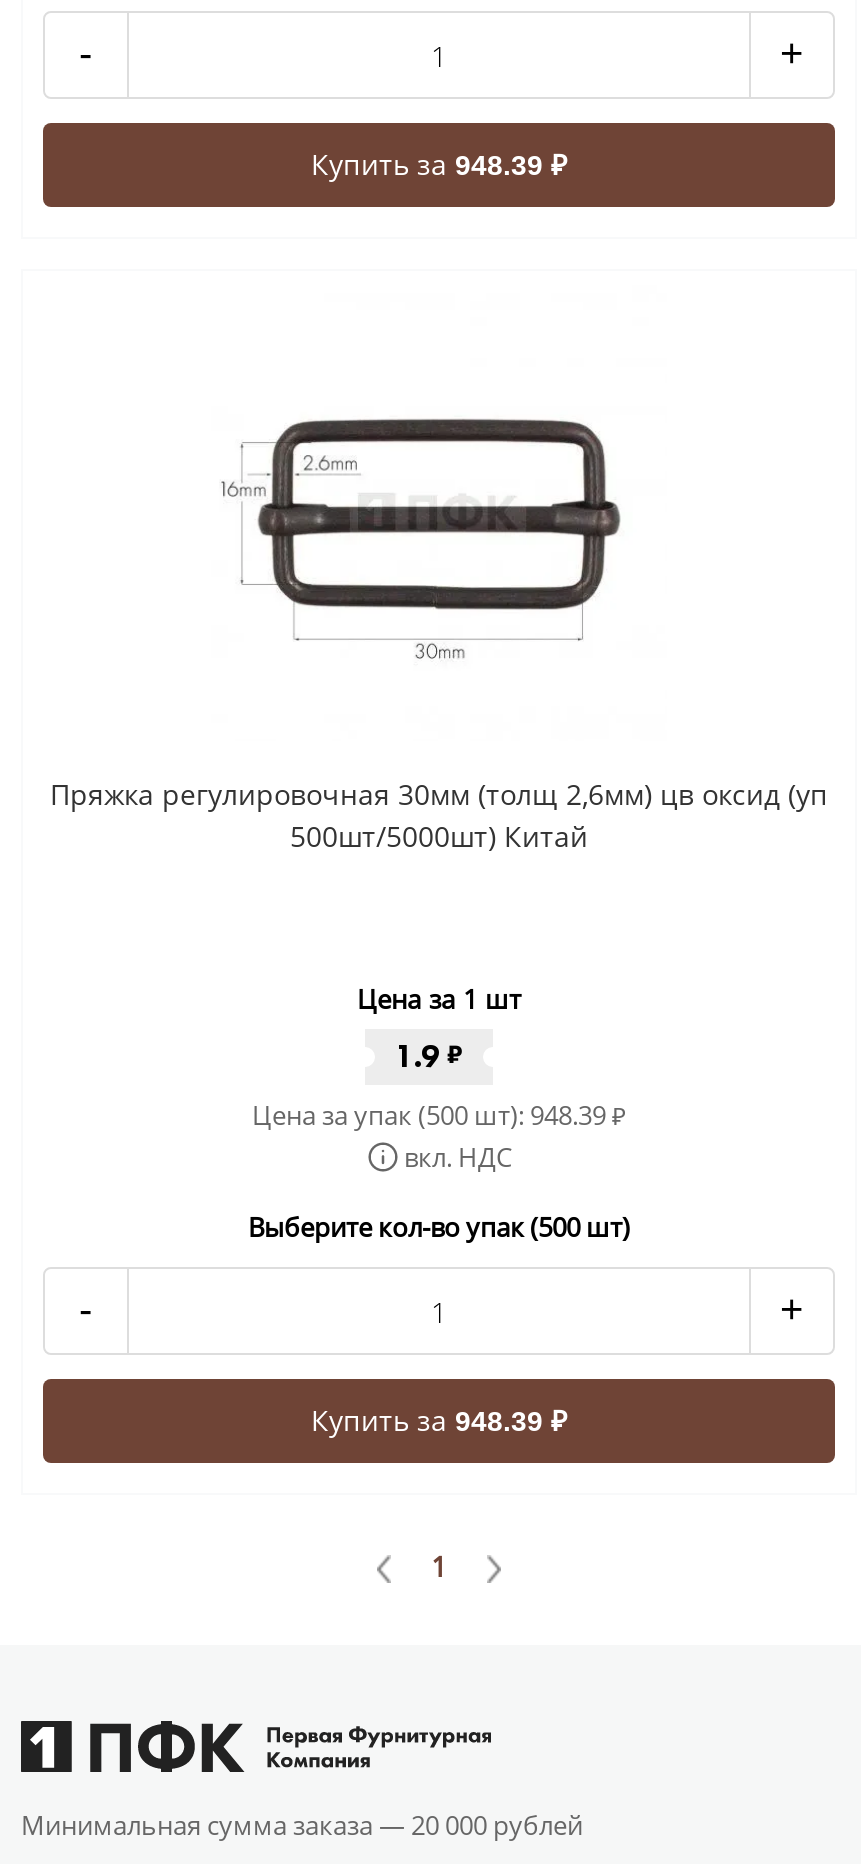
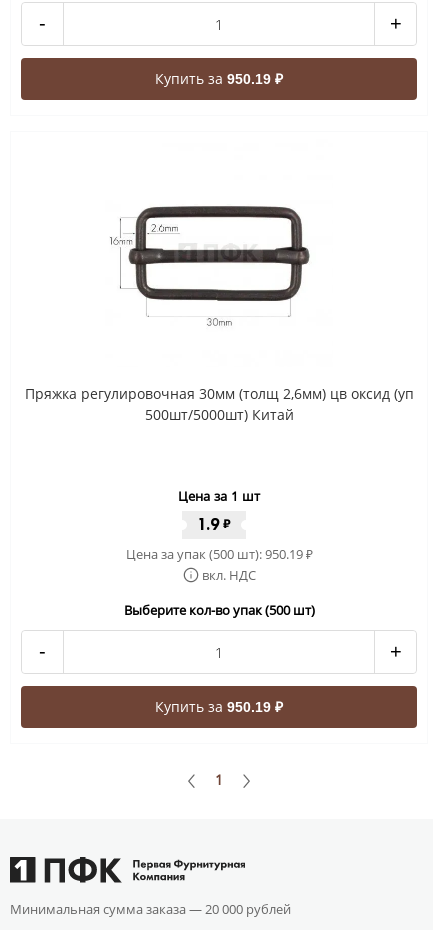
- Купить за 948.39 ₽
+ Купить за 950.19 ₽

- Цена за упак (500 шт): 948.39₽
+ Цена за упак (500 шт): 950.19₽

- Купить за 948.39 ₽
+ Купить за 950.19 ₽
